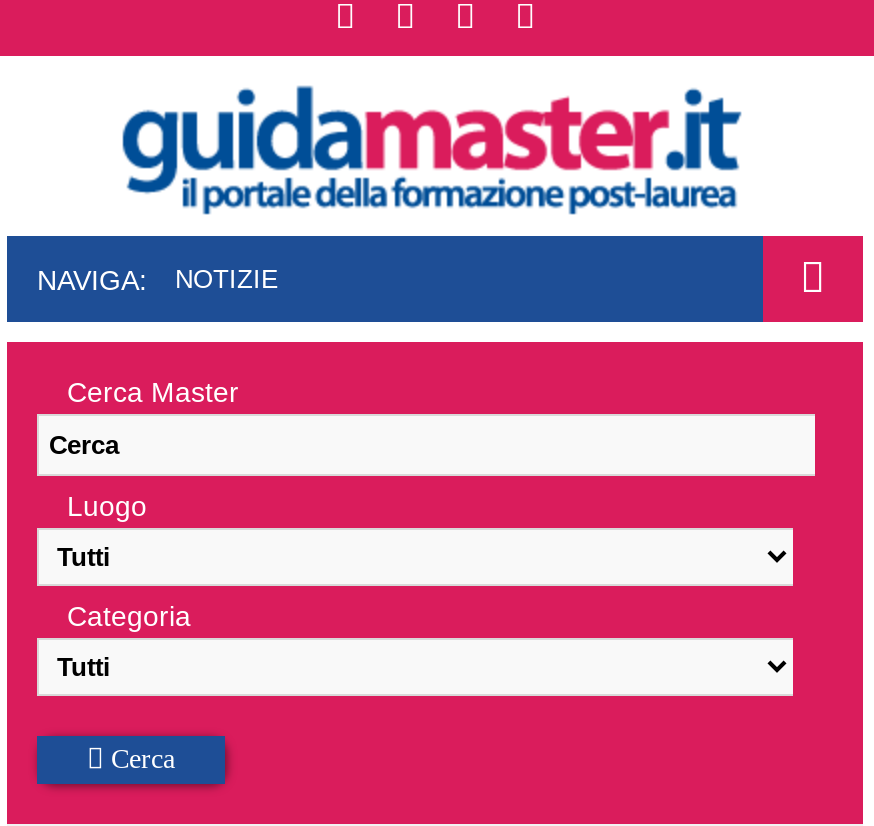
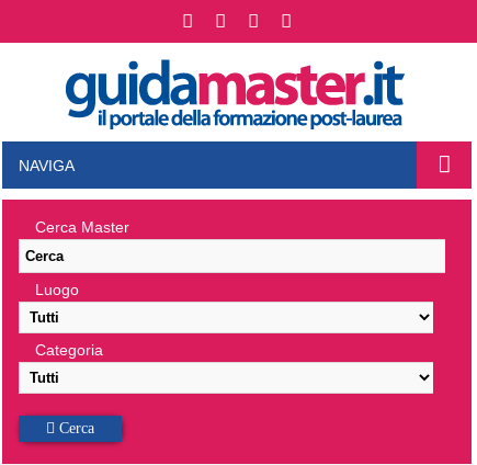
- NAVIGA:
- NOTIZIE
+ NAVIGA
